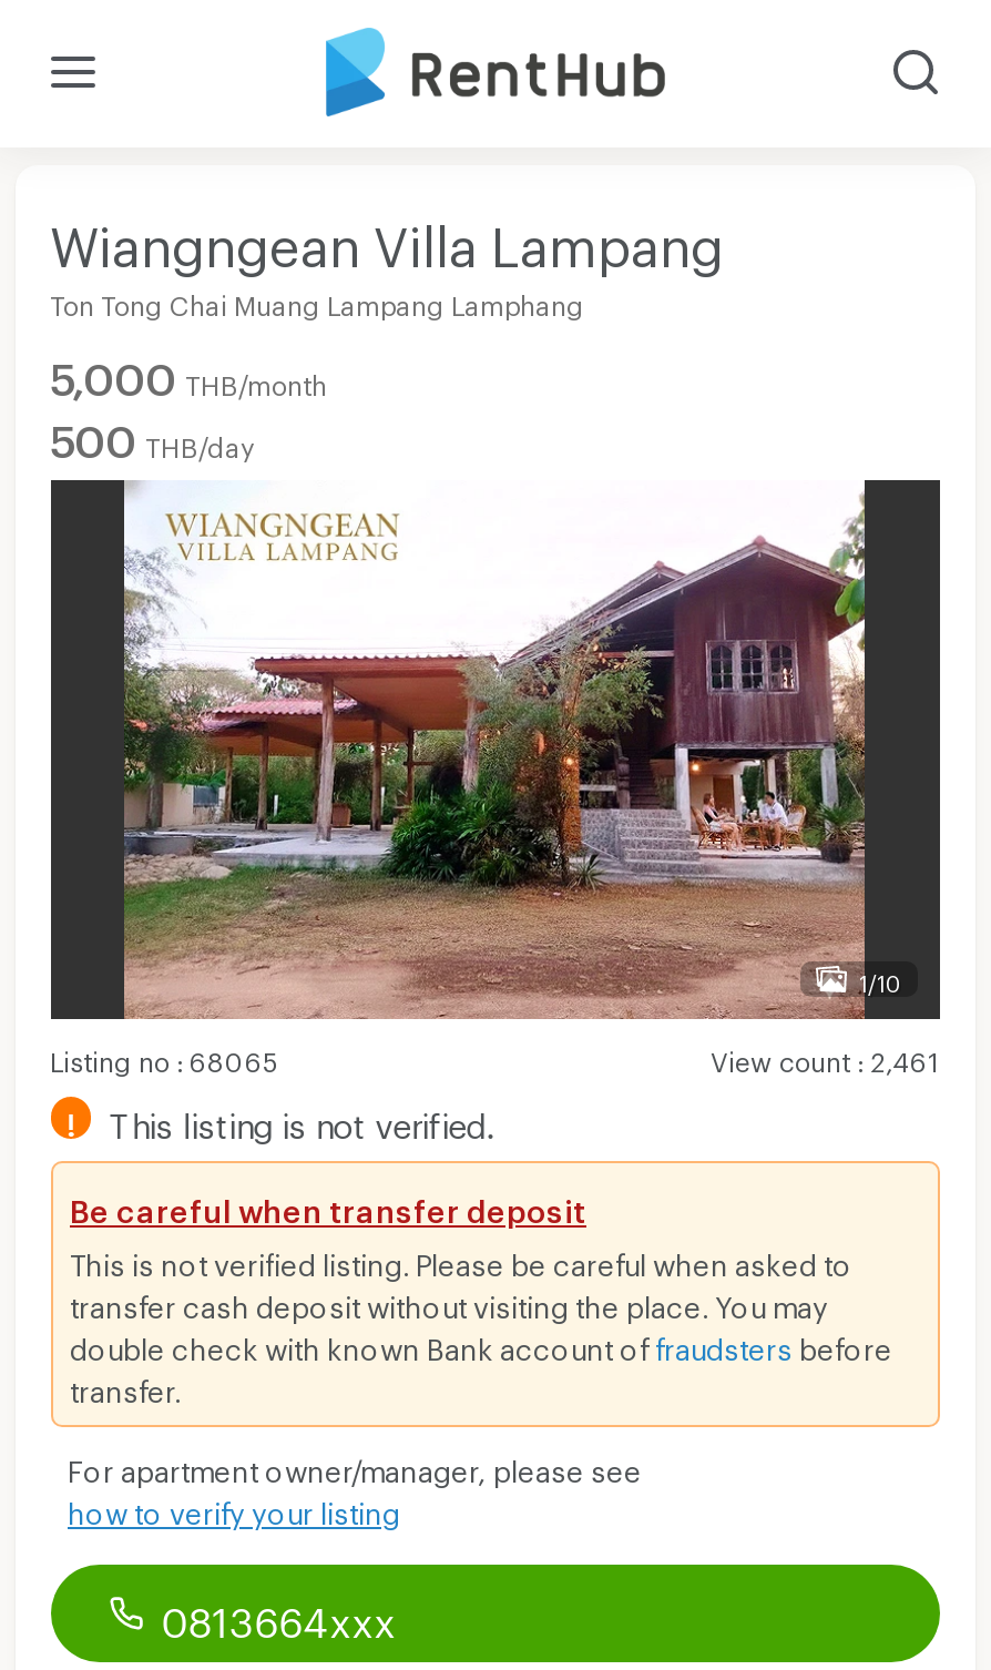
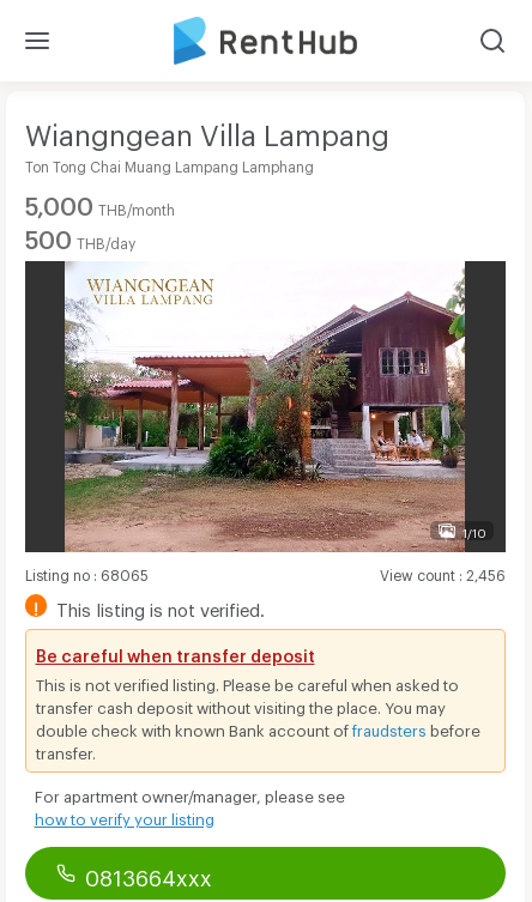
- View count: 2,461
+ View count: 2,456
